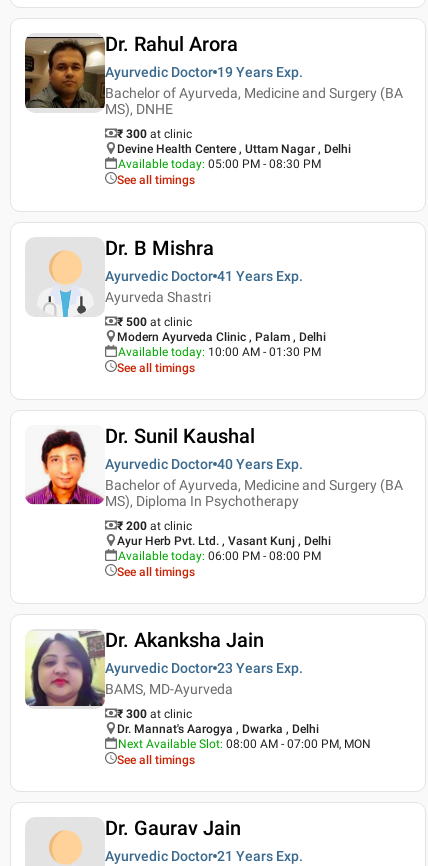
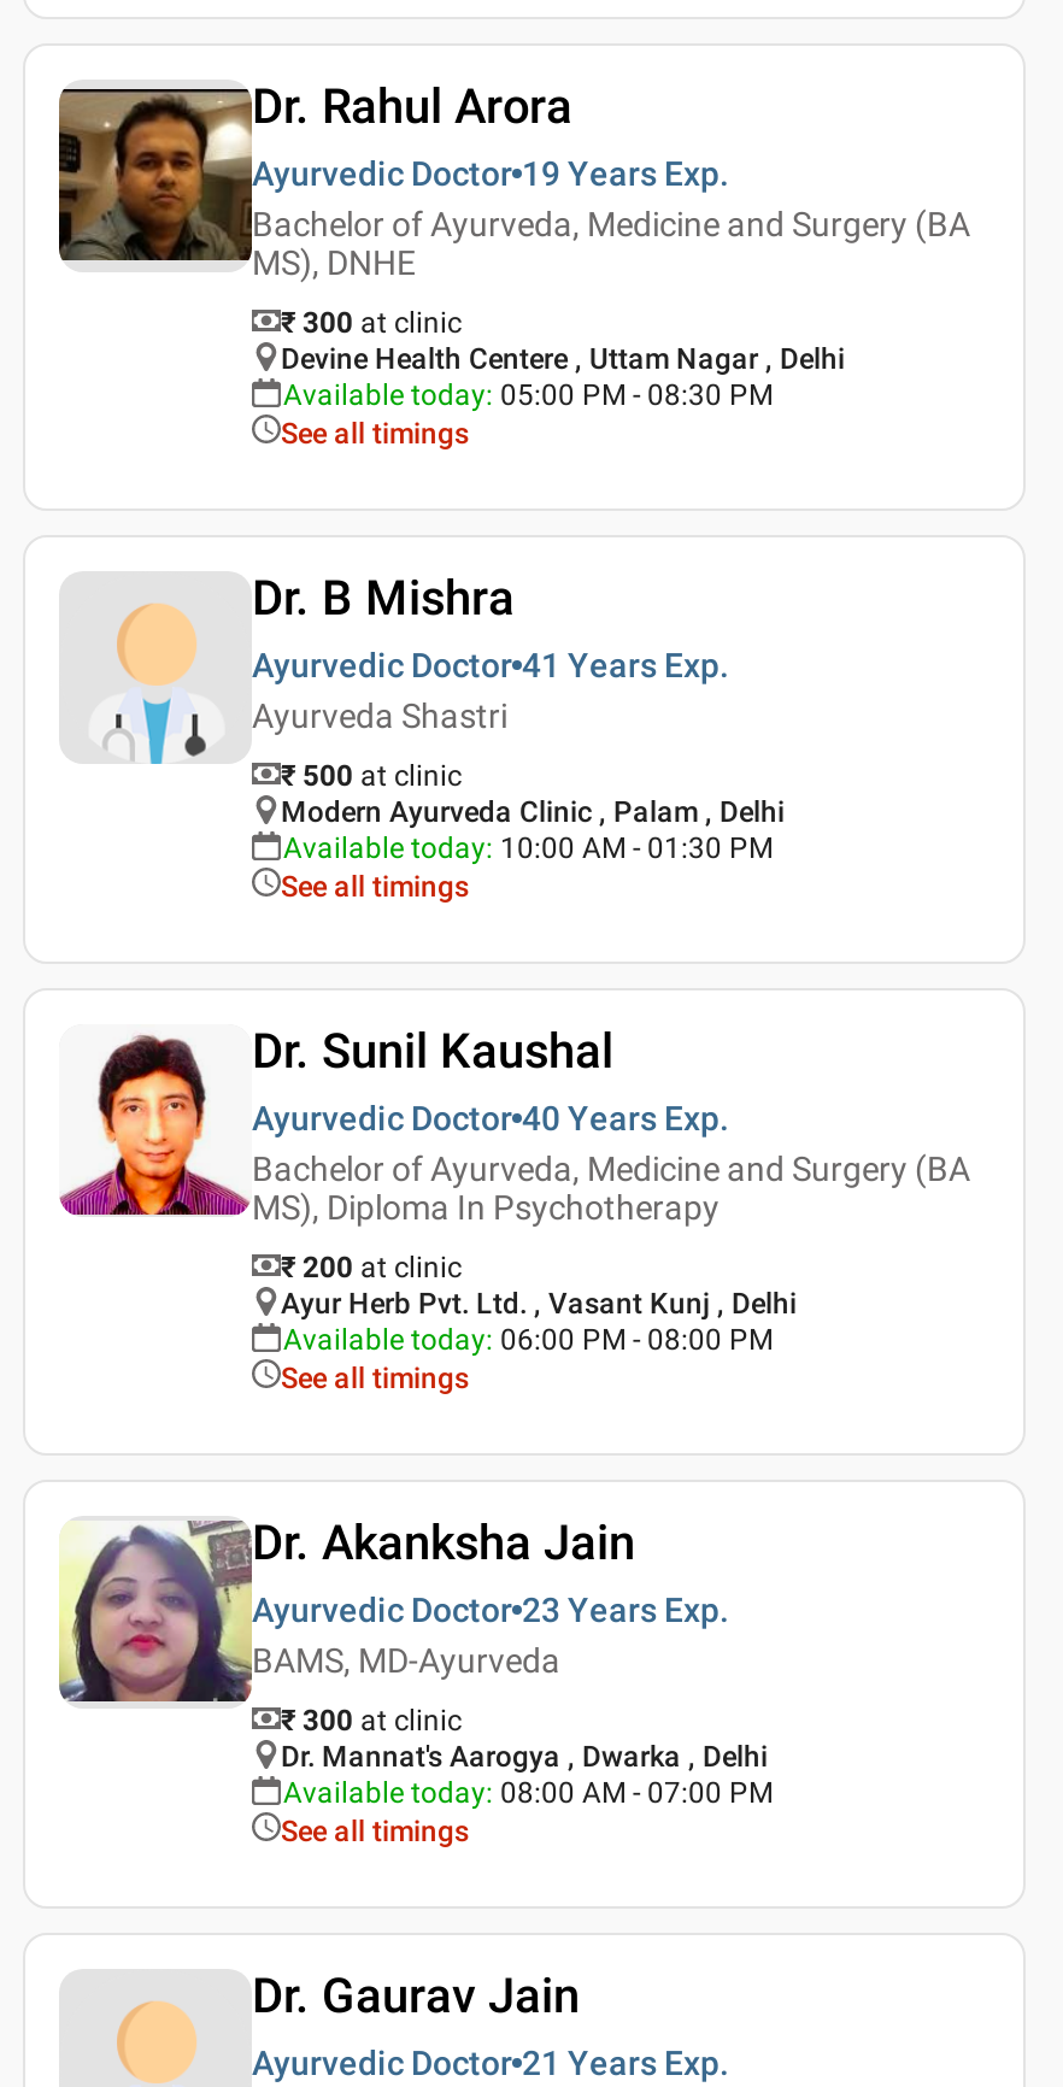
- Next Available Slot: 08:00 AM - 07:00 PM, MON
+ Available today: 08:00 AM - 07:00 PM
